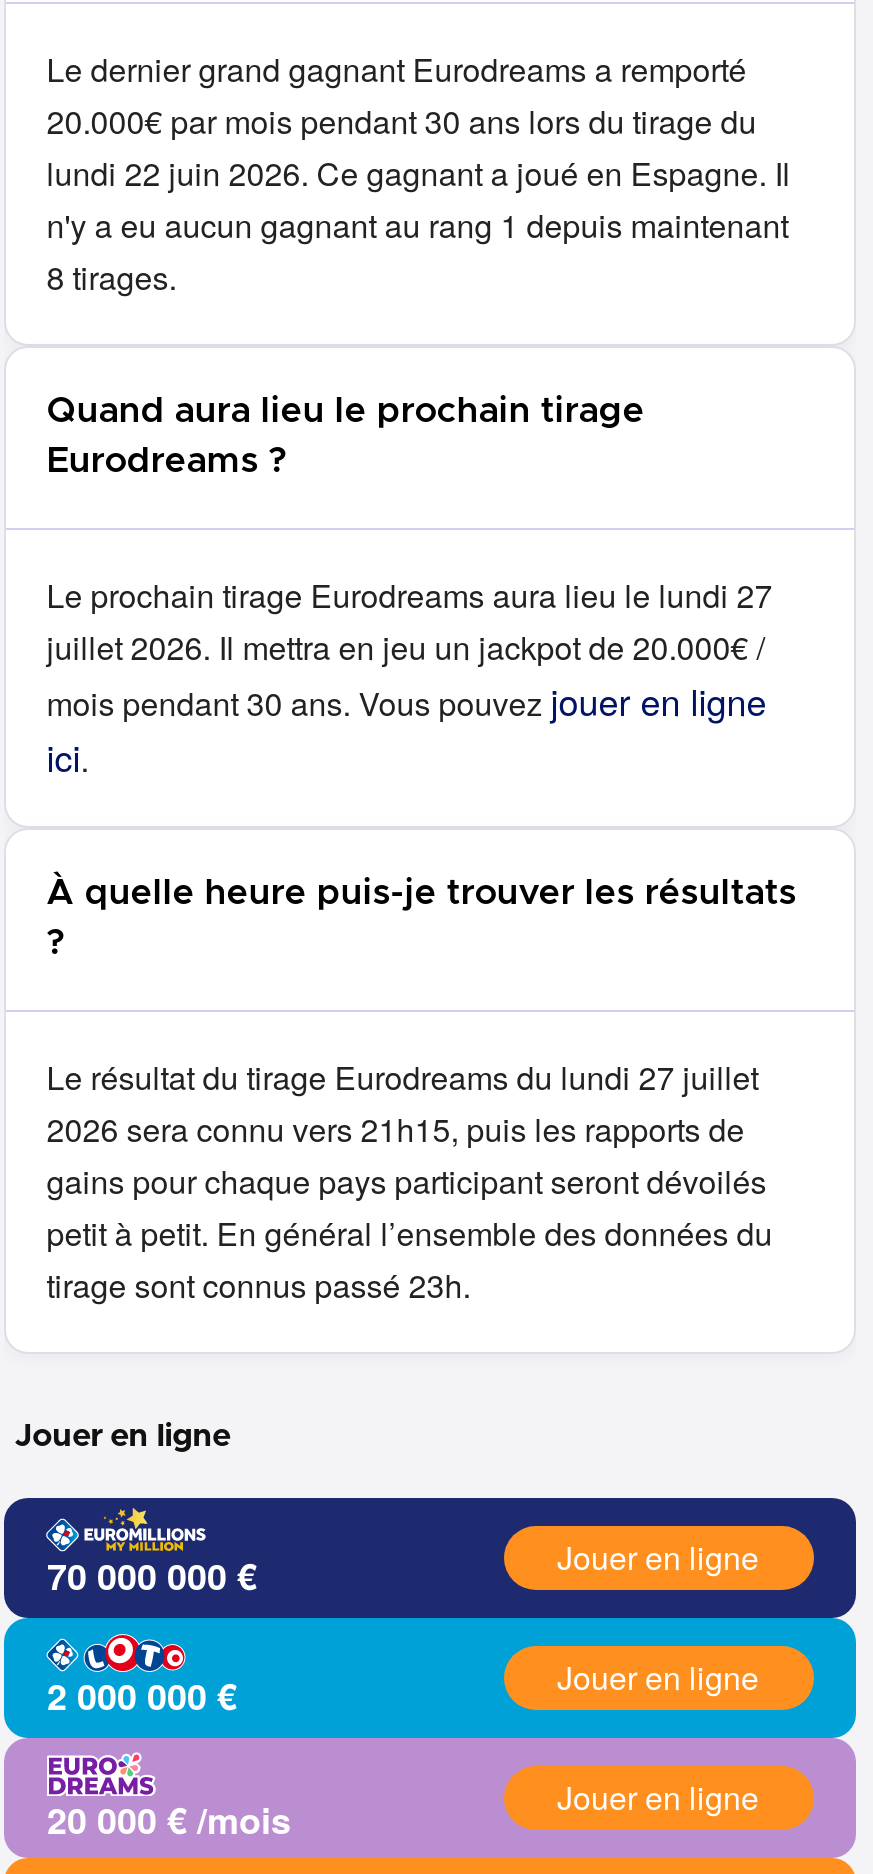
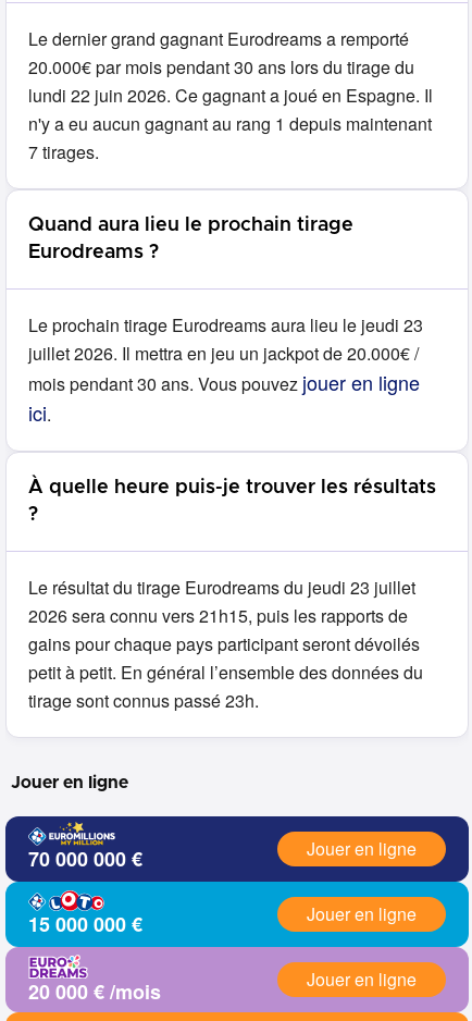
- 8 tirages.
+ 7 tirages.

- Le prochain tirage Eurodreams aura lieu le lundi 27
+ Le prochain tirage Eurodreams aura lieu le jeudi 23

- Le résultat du tirage Eurodreams du lundi 27 juillet
+ Le résultat du tirage Eurodreams du jeudi 23 juillet

- 2 000 000 €
+ 15 000 000 €
